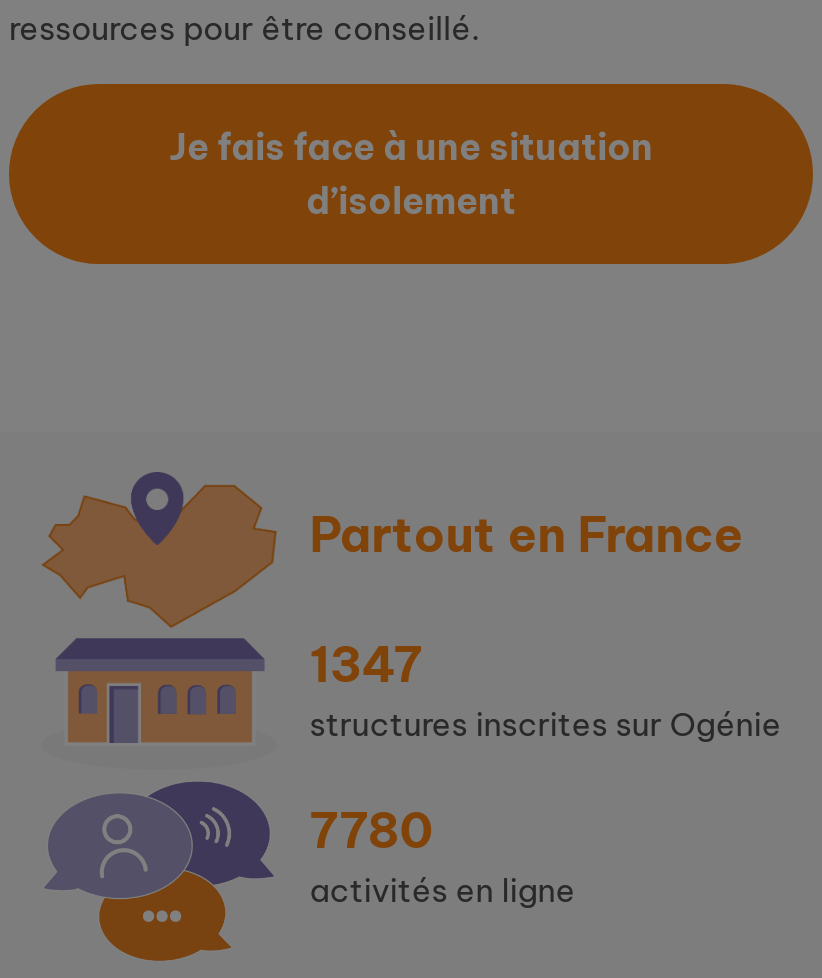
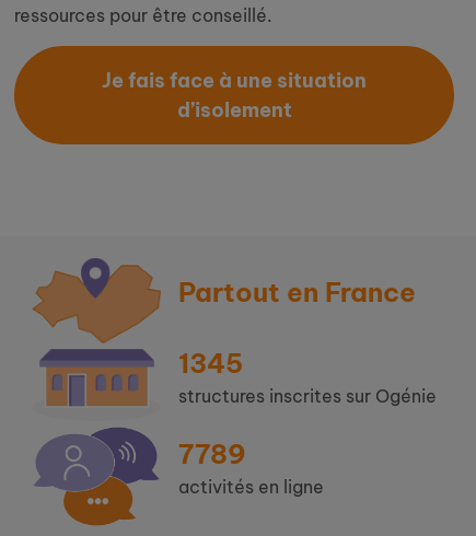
- 1347
+ 1345

- 7780
+ 7789
